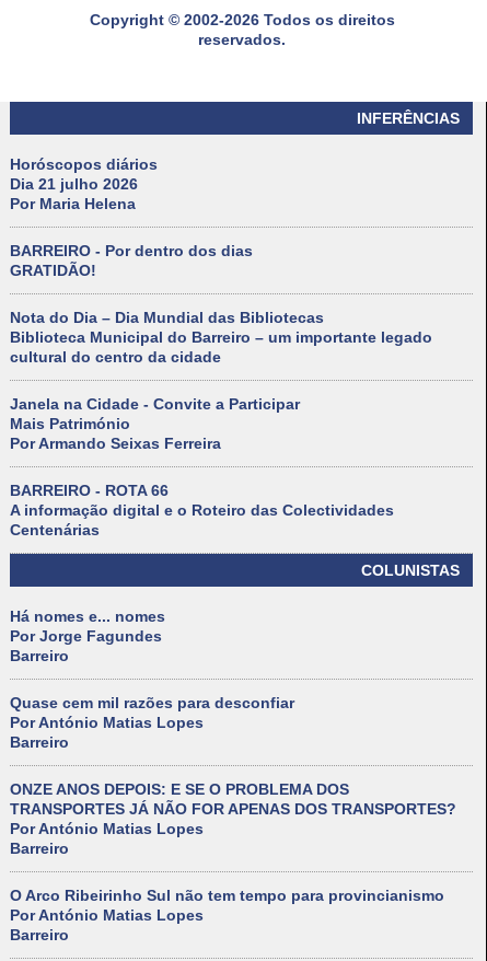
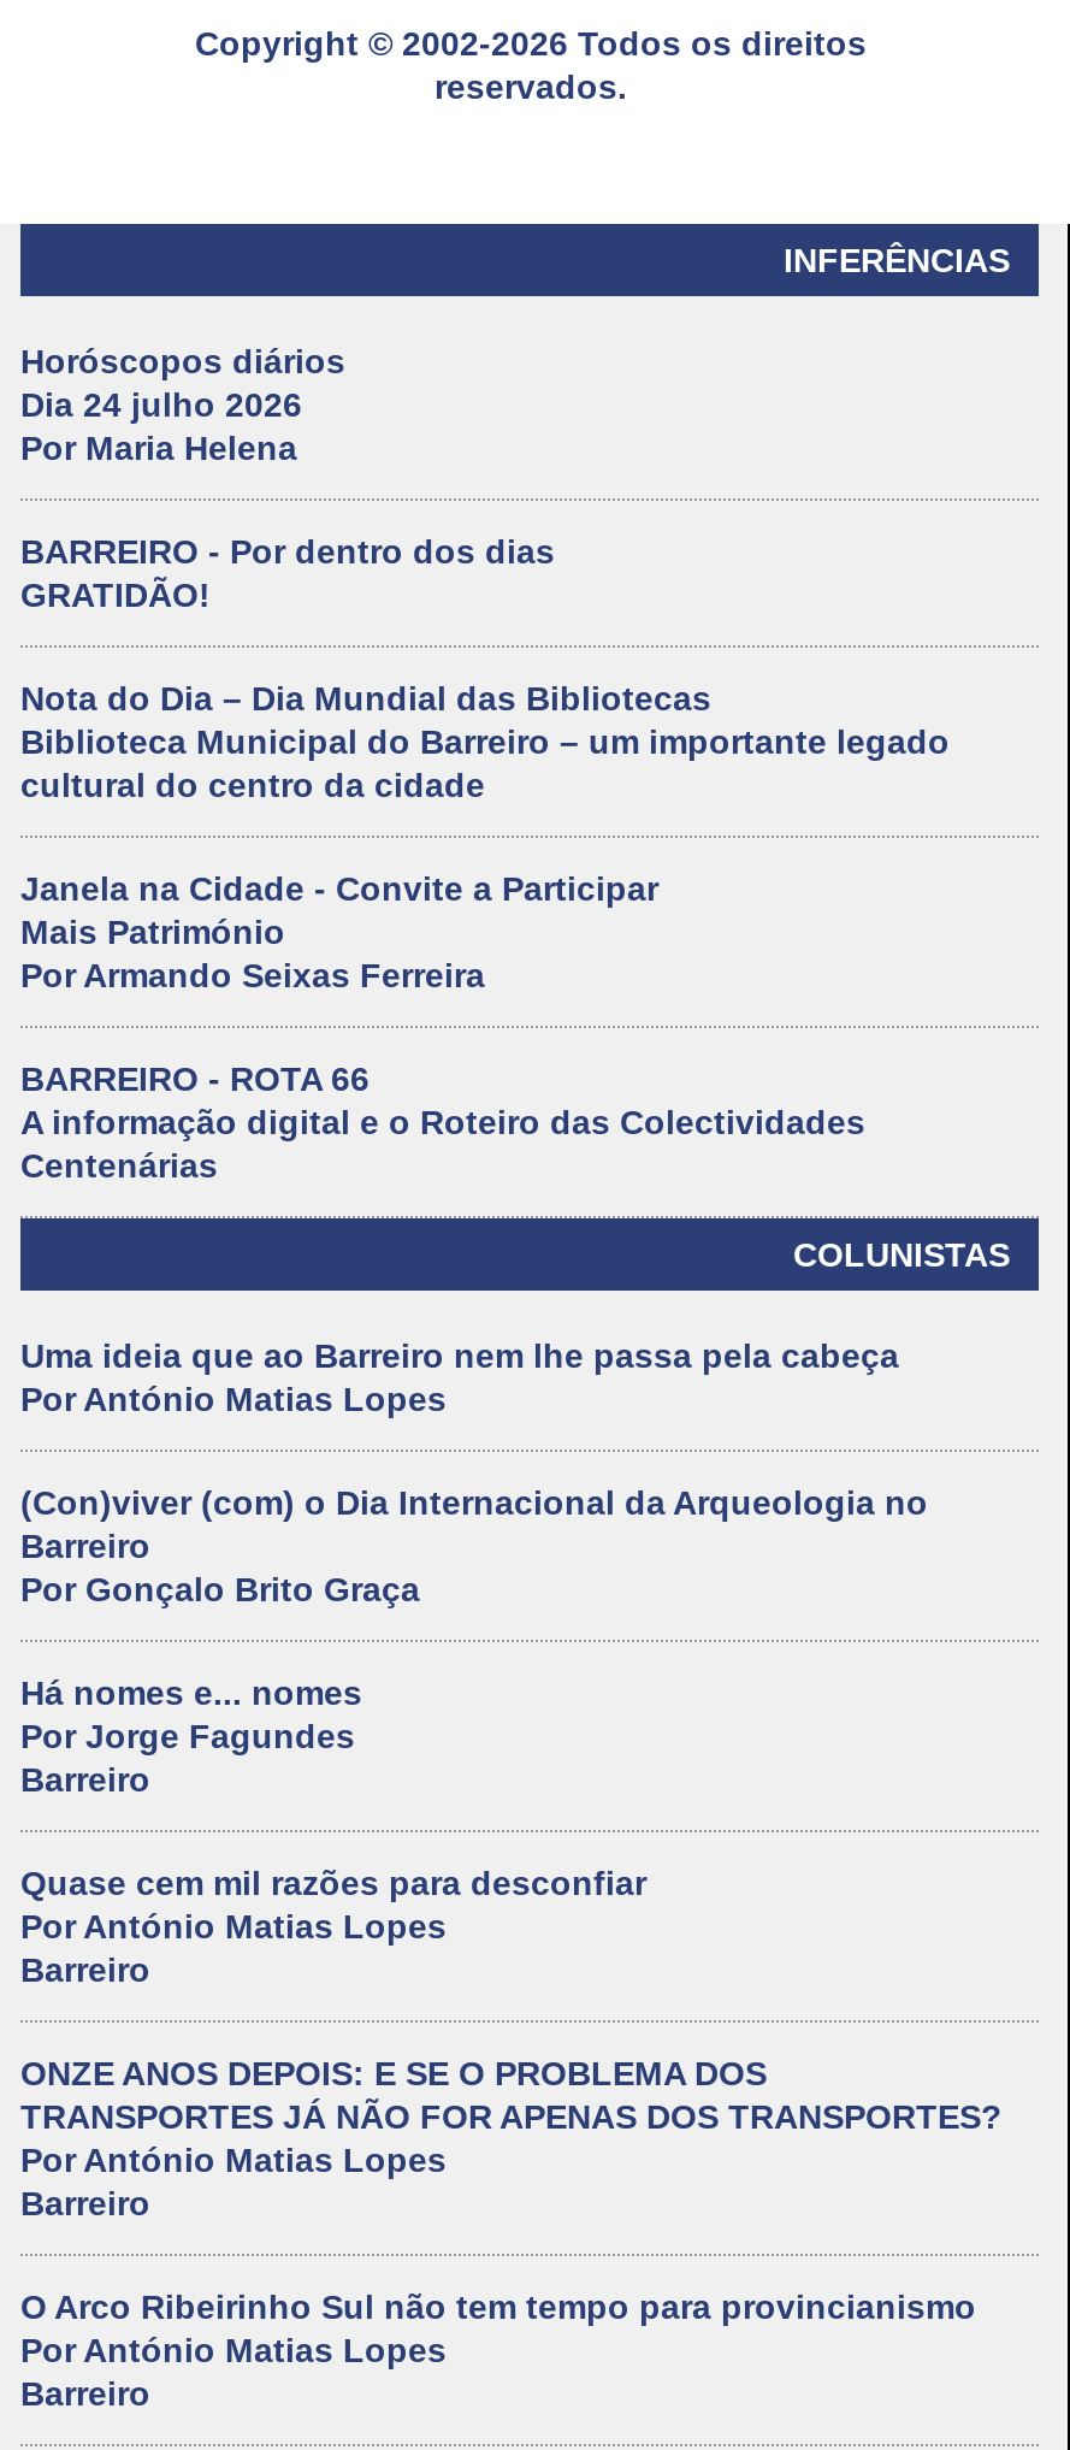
- Dia 21 julho 2026
+ Dia 24 julho 2026

+ Uma ideia que ao Barreiro nem lhe passa pela cabeça
+ Por António Matias Lopes
+ (Con)viver (com) o Dia Internacional da Arqueologia no
+ Barreiro
+ Por Gonçalo Brito Graça
